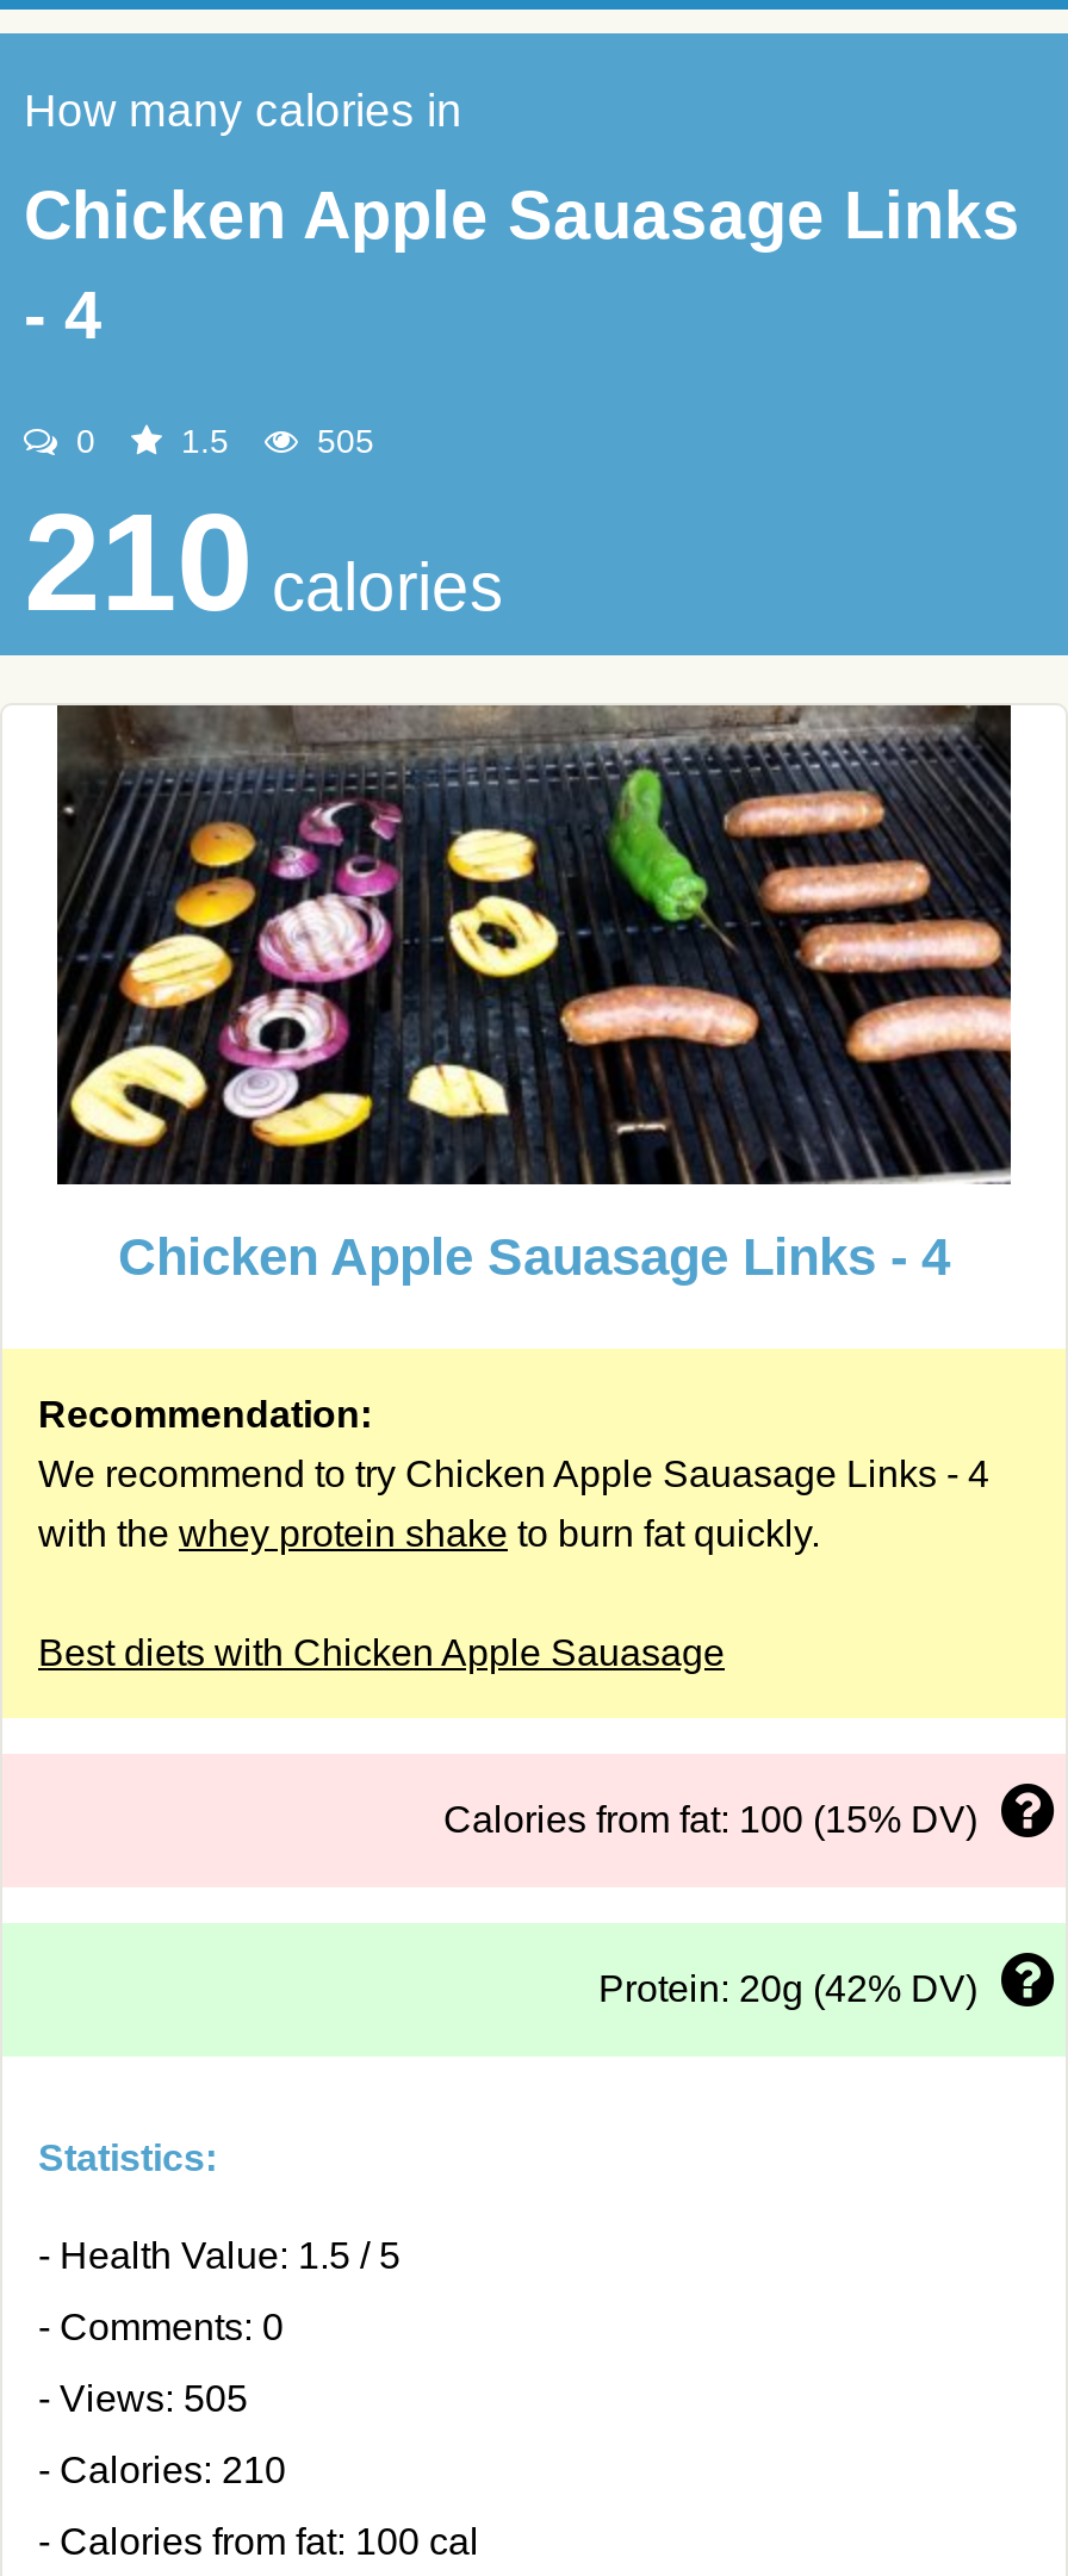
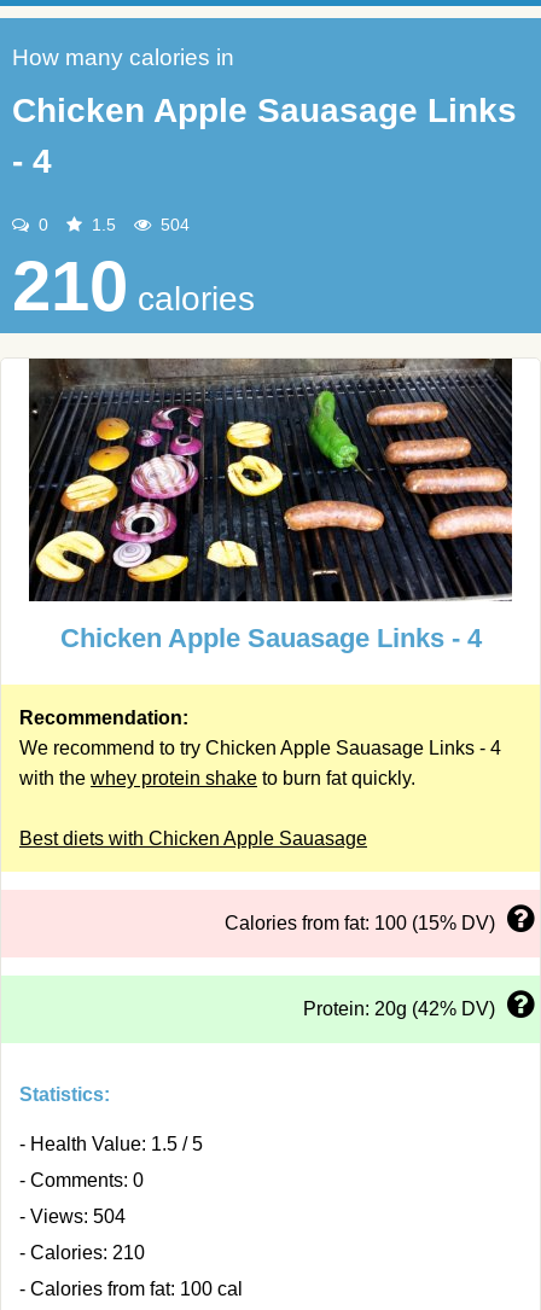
- 505
+ 504

- - Views: 505
+ - Views: 504
